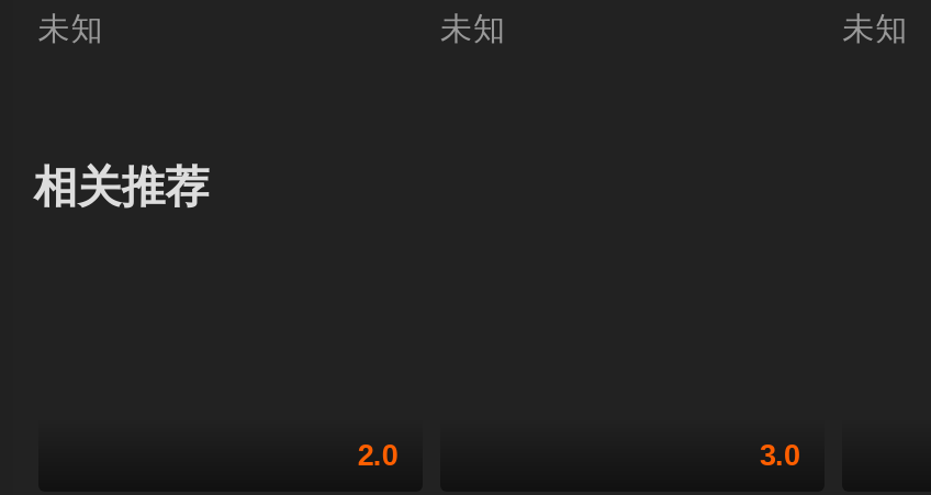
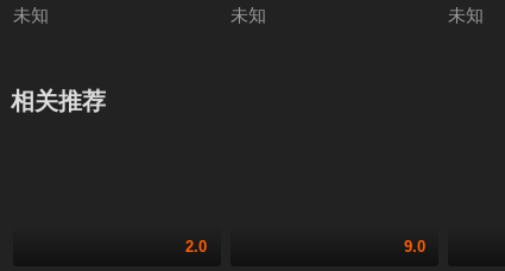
- 3.0
+ 9.0
